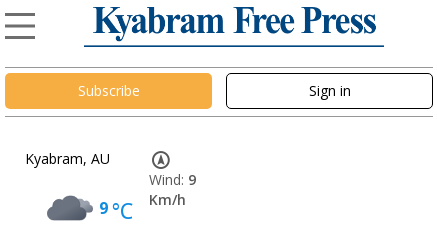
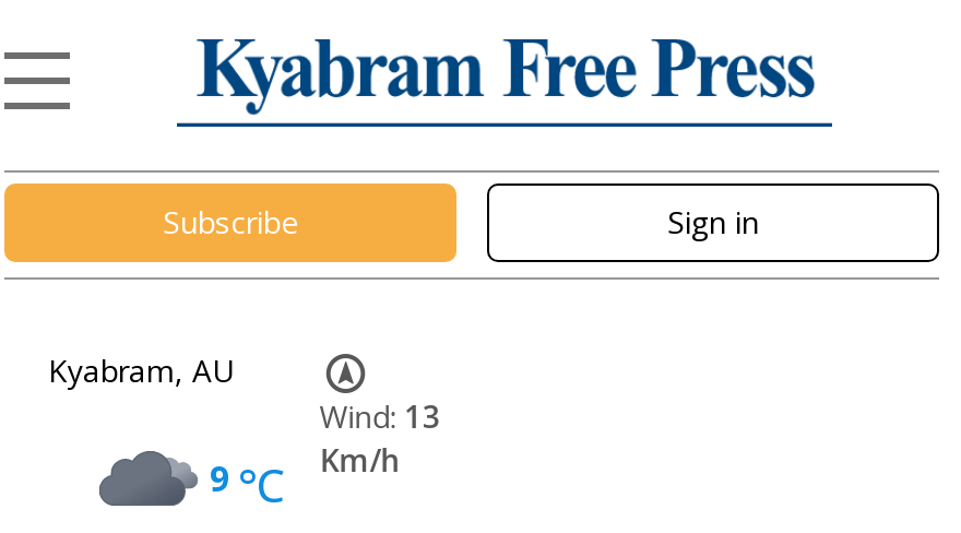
- Wind: 9
+ Wind: 13
